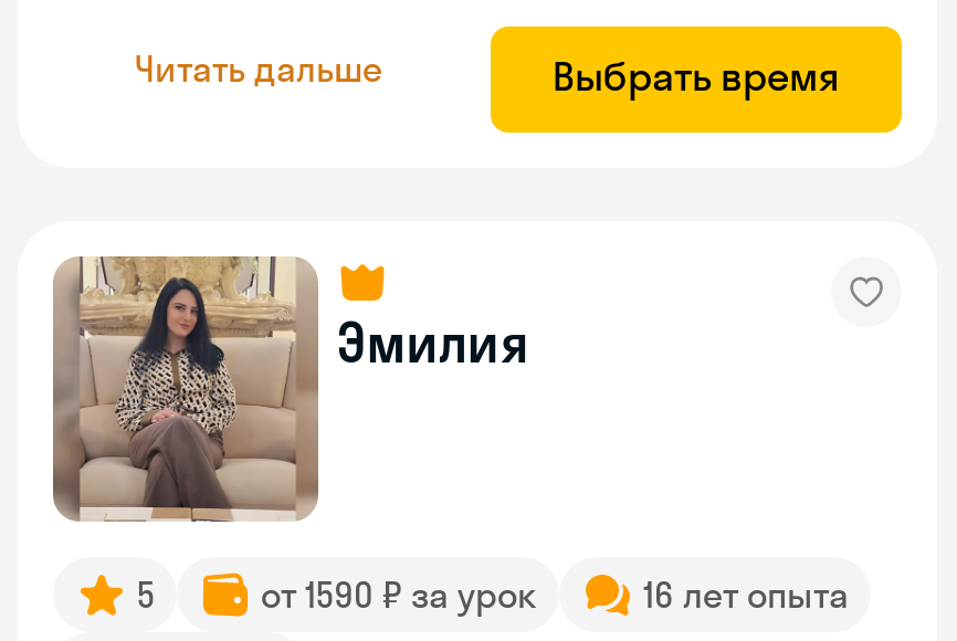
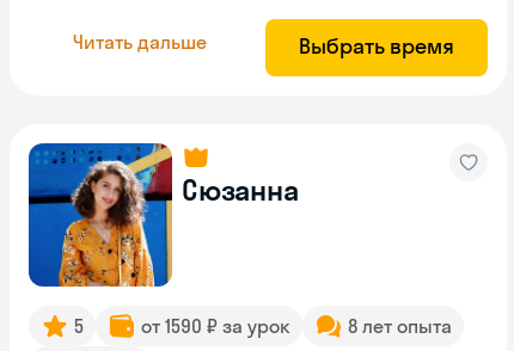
- [image]
- Эмилия
+ [image]
+ Сюзанна

- 16 лет опыта
+ 8 лет опыта
